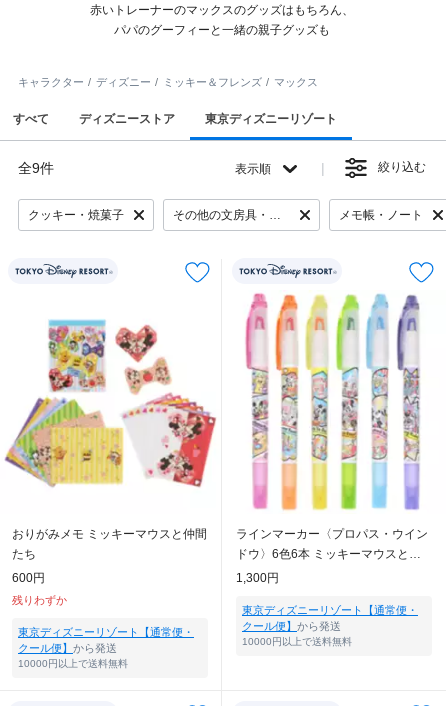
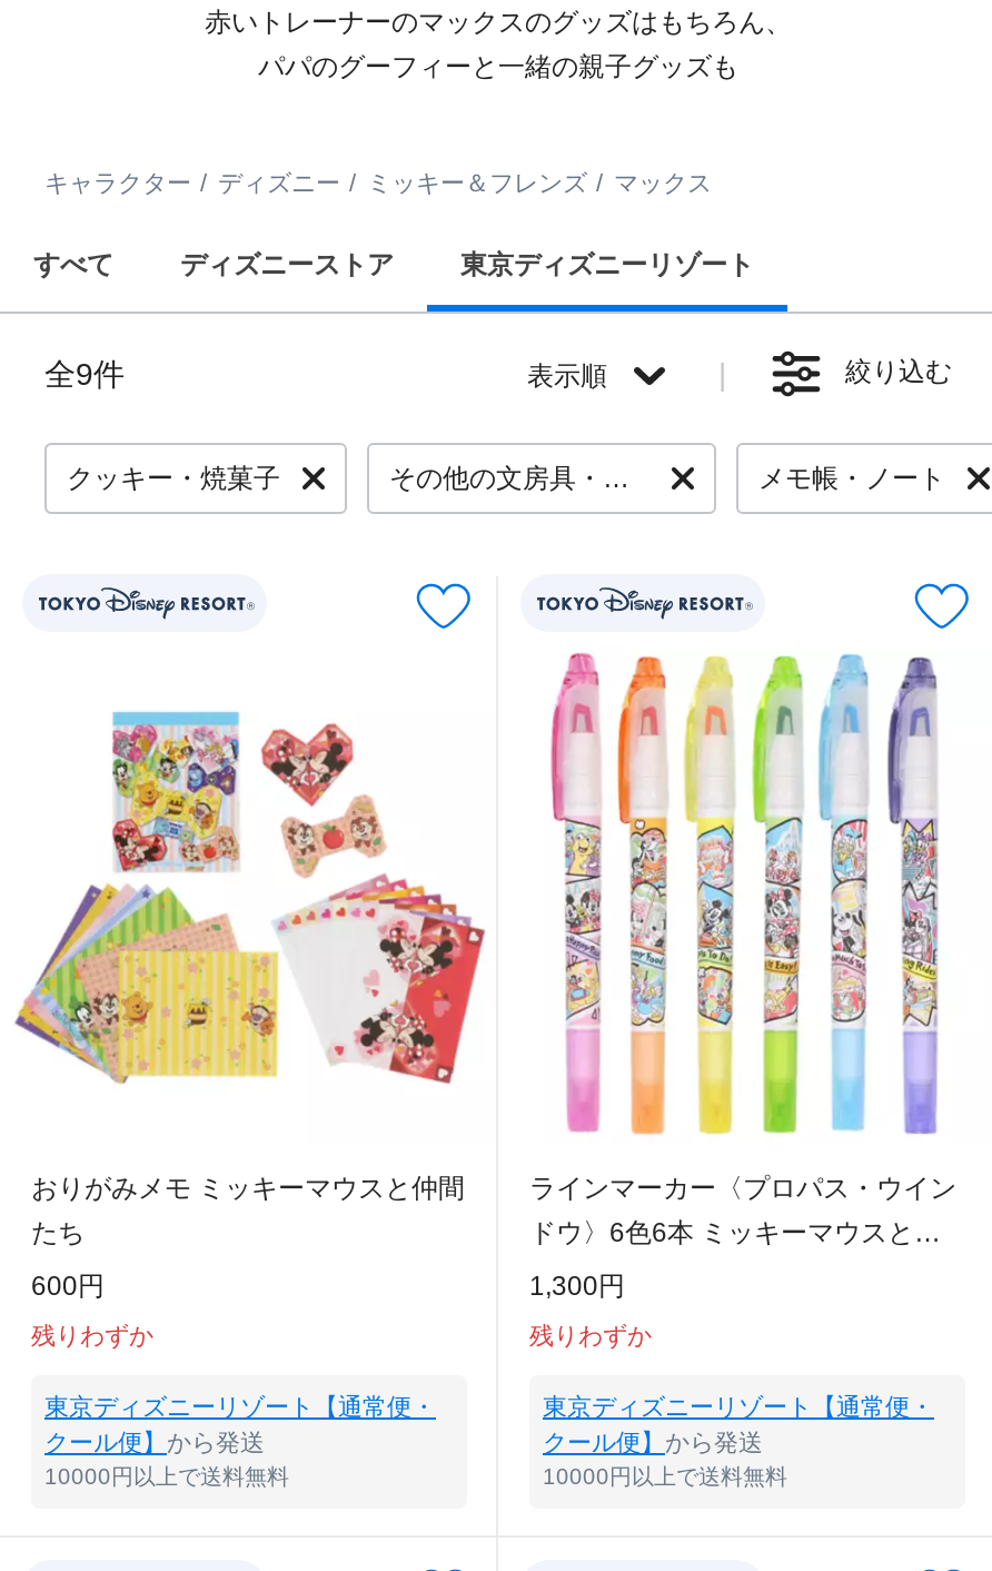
+ 残りわずか

moved down: 東京ディズニーリゾート【通常便・ | クール便】から発送 | 10000円以上で送料無料
